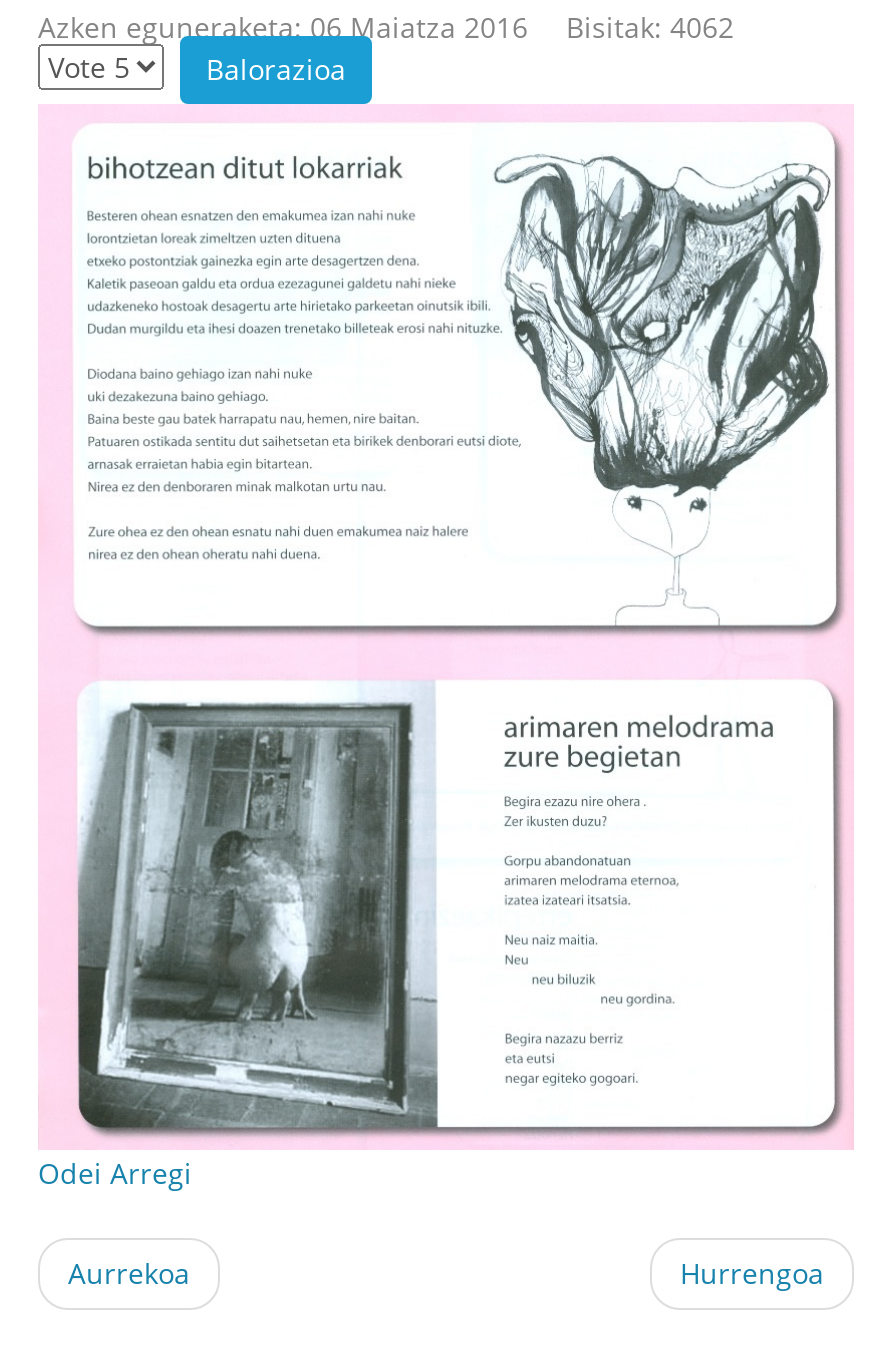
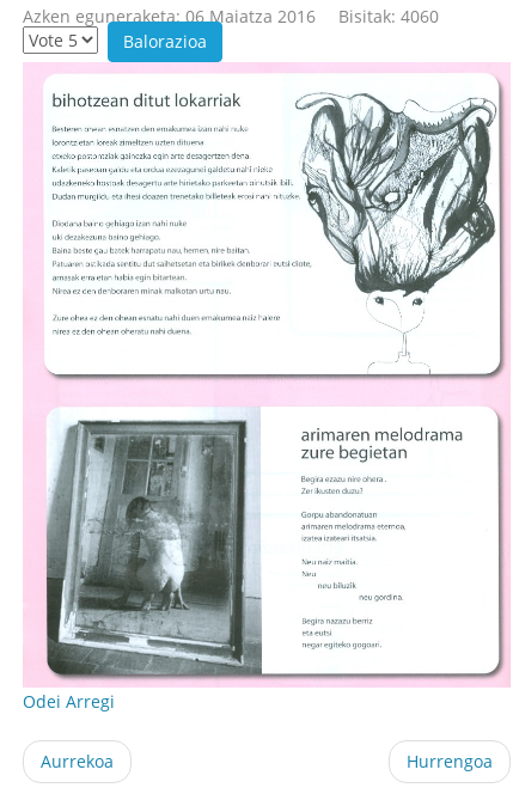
- Azken eguneraketa: 06 Maiatza 2016 Bisitak: 4062
+ Azken eguneraketa: 06 Maiatza 2016 Bisitak: 4060
